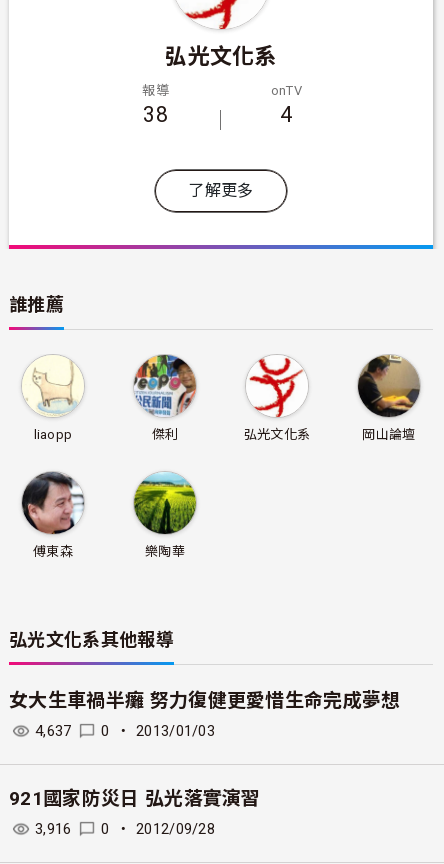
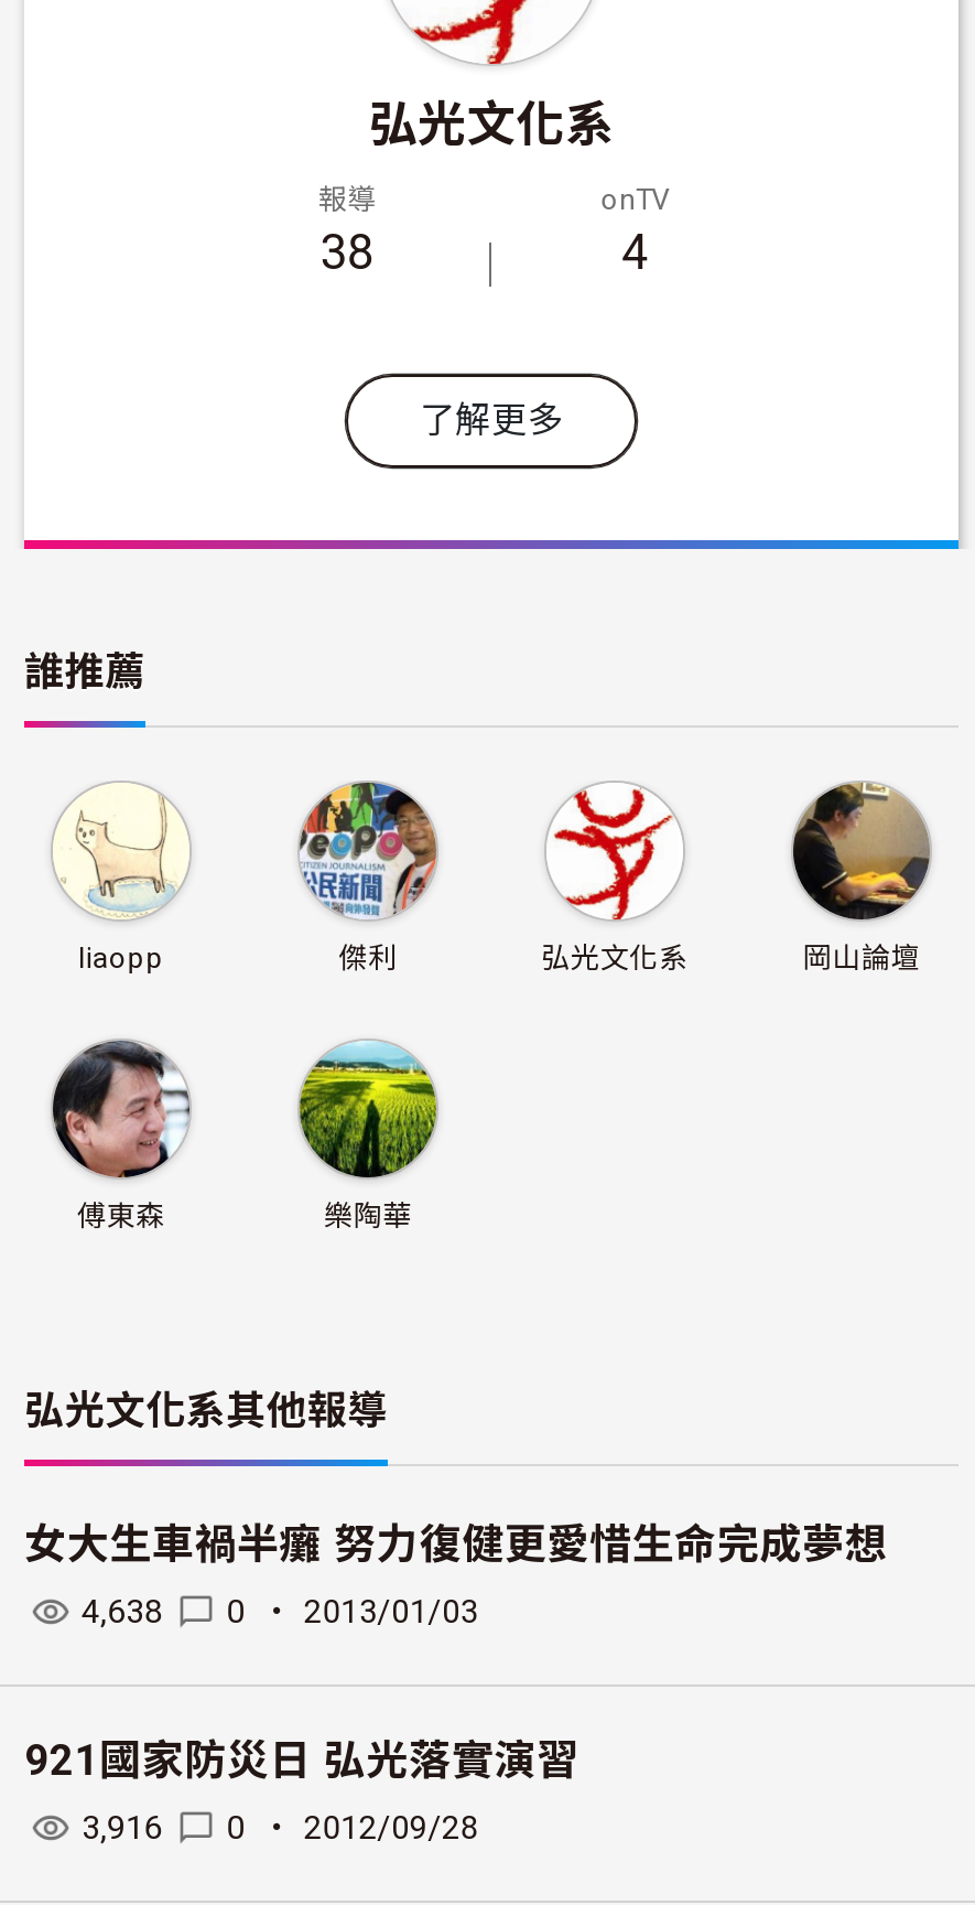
- 4,637 0 ・2013/01/03
+ 4,638 0 ・2013/01/03
